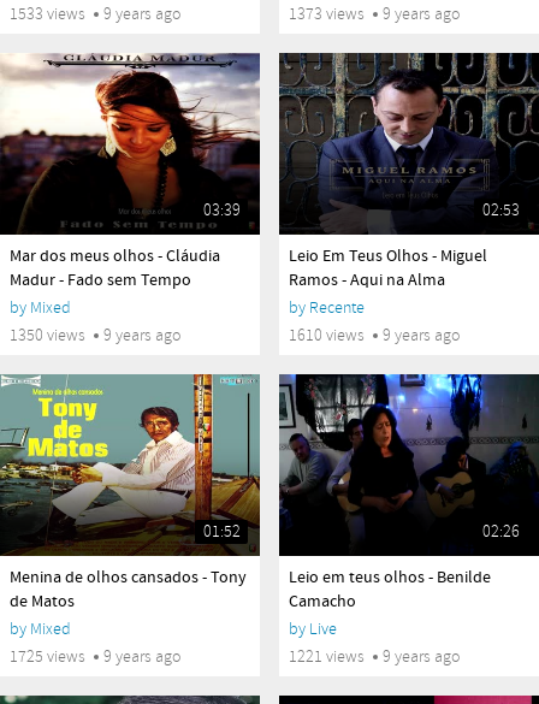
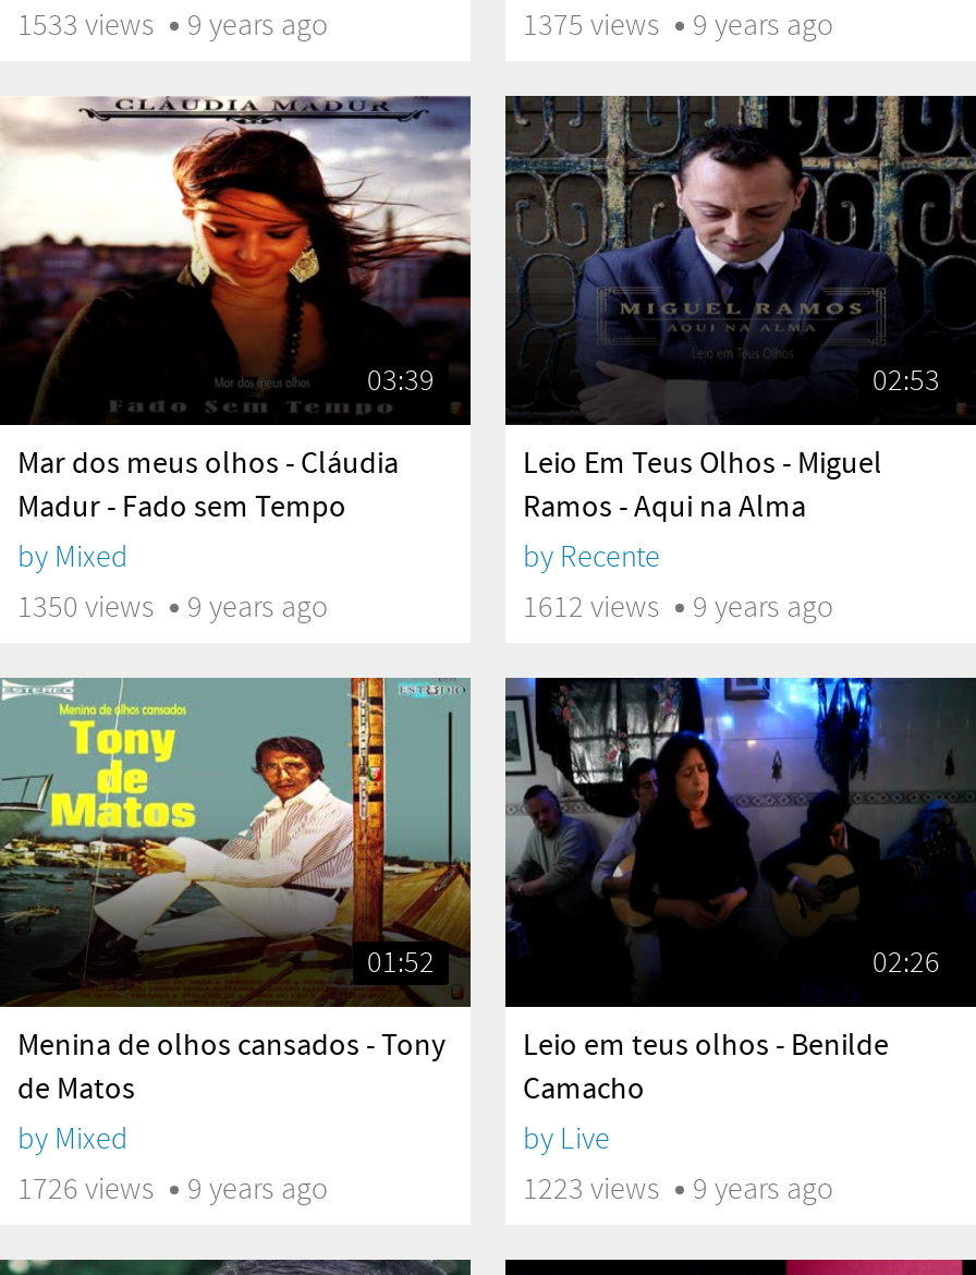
- 1373 views 9 years ago
+ 1375 views 9 years ago

- 1610 views 9 years ago
+ 1612 views 9 years ago

- 1725 views 9 years ago
+ 1726 views 9 years ago

- 1221 views 9 years ago
+ 1223 views 9 years ago
